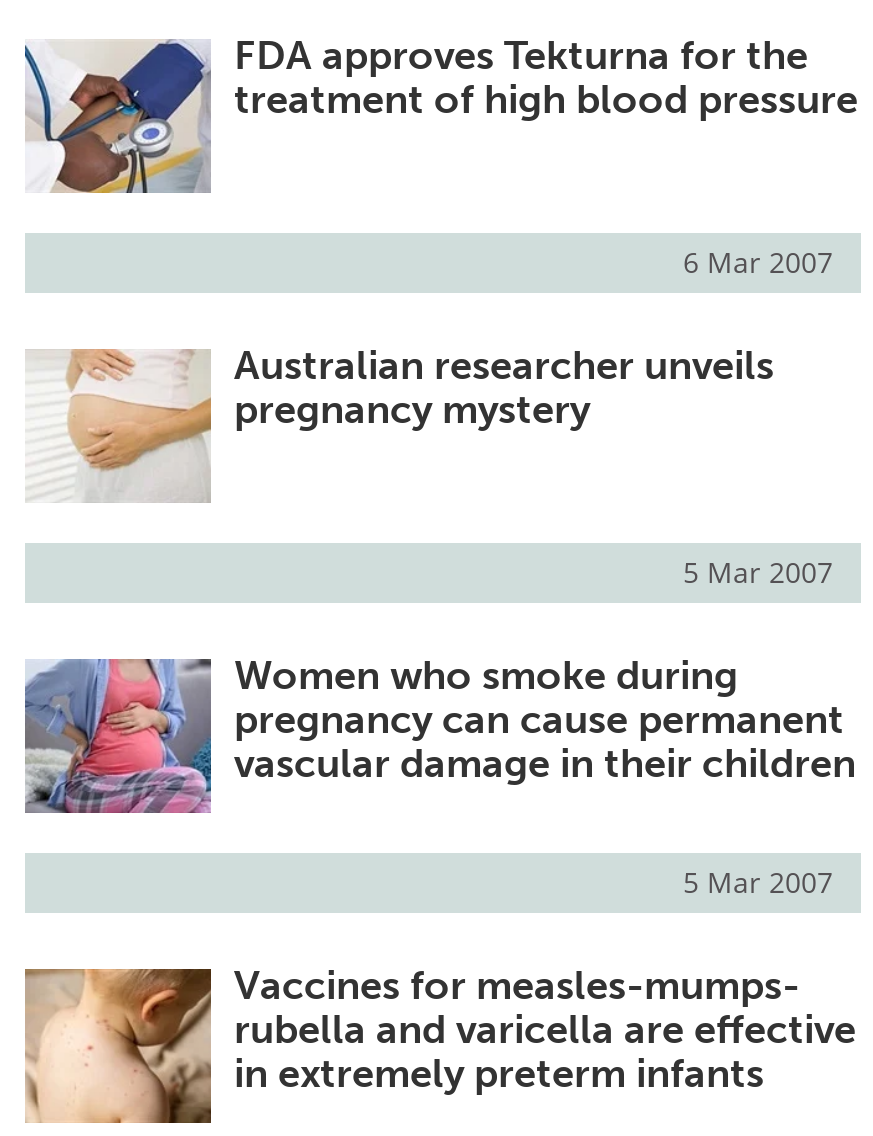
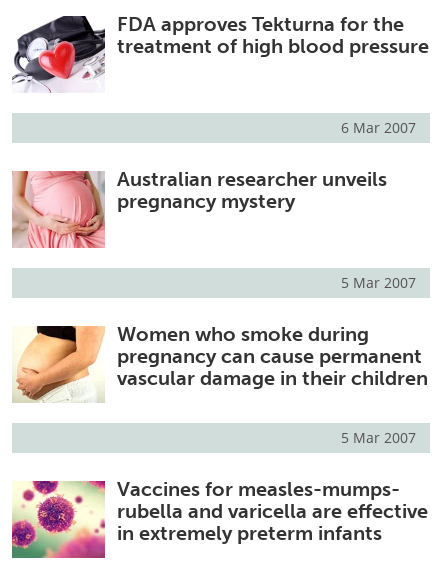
- [image]
+ [image]

- [image]
+ [image]

- [image]
+ [image]

- [image]
+ [image]
